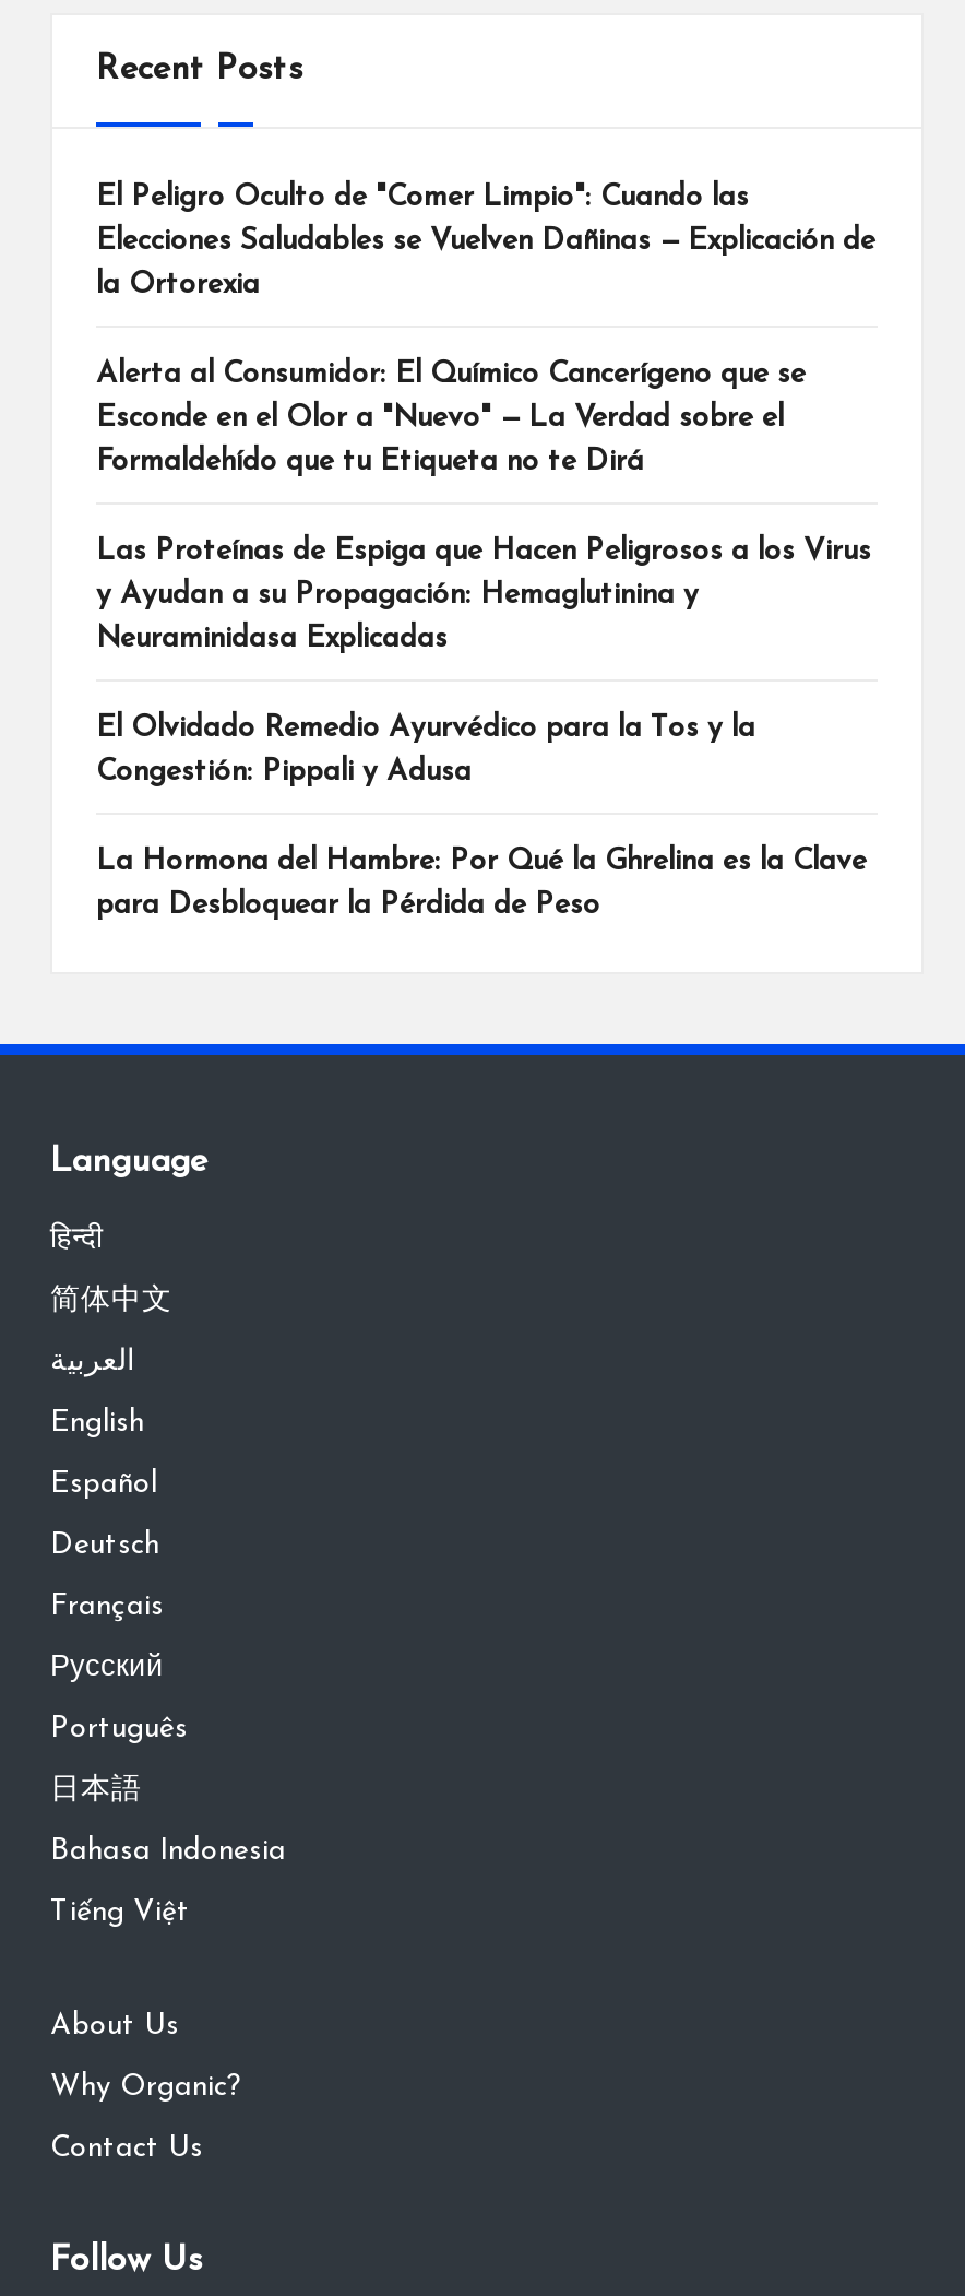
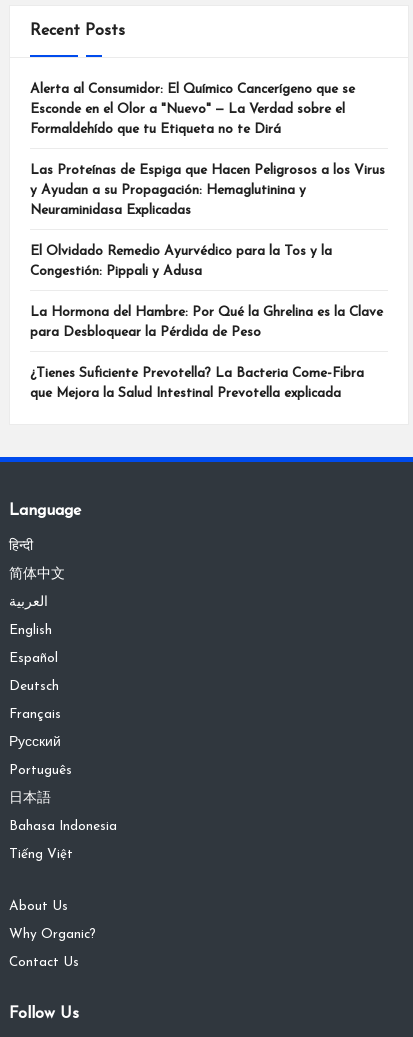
- El Peligro Oculto de "Comer Limpio": Cuando las
- Elecciones Saludables se Vuelven Dañinas — Explicación de
- la Ortorexia

moved up: Alerta al Consumidor: El Químico Cancerígeno que se | Esconde en el Olor a "Nuevo" — La Verdad sobre el | Formaldehído que tu Etiqueta no te Dirá | ... | La Hormona del Hambre: Por Qué la Ghrelina es la Clave | para Desbloquear la Pérdida de Peso

+ ¿Tienes Suficiente Prevotella? La Bacteria Come-Fibra
+ que Mejora la Salud Intestinal Prevotella explicada
